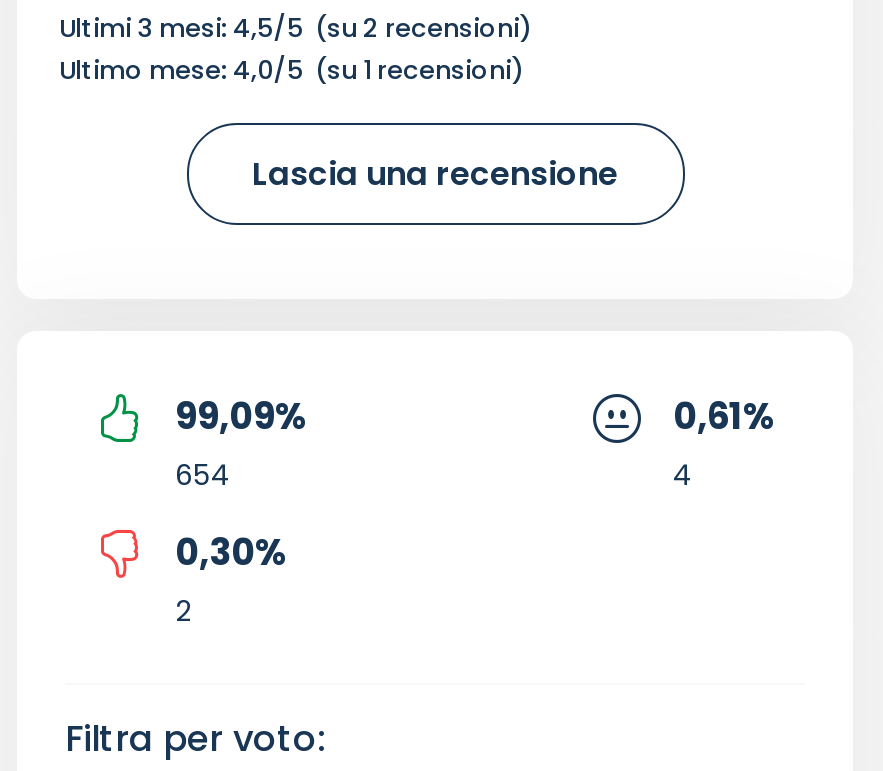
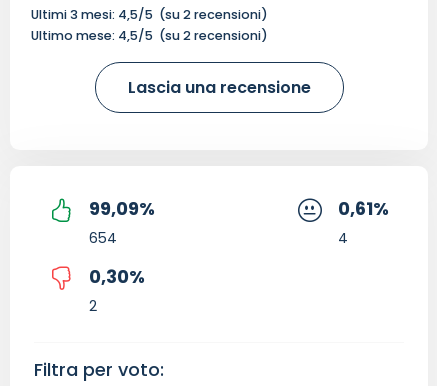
- Ultimo mese: 4,0/5 (su 1 recensioni)
+ Ultimo mese: 4,5/5 (su 2 recensioni)
